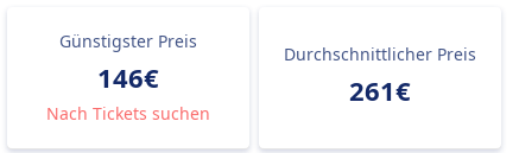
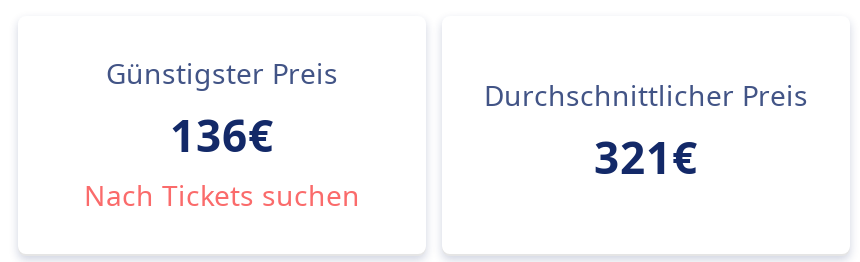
- 146€
+ 136€

- 261€
+ 321€
